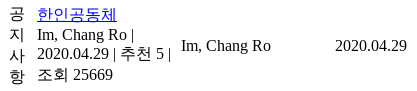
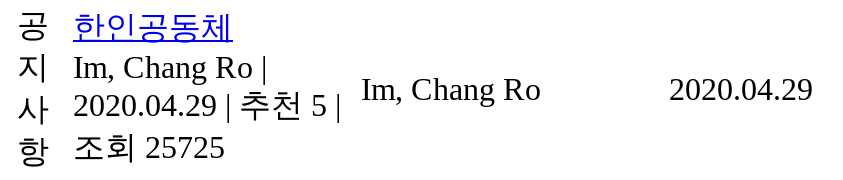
- 항 조회 25669
+ 항 조회 25725
